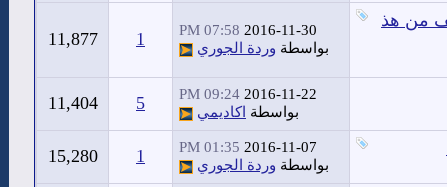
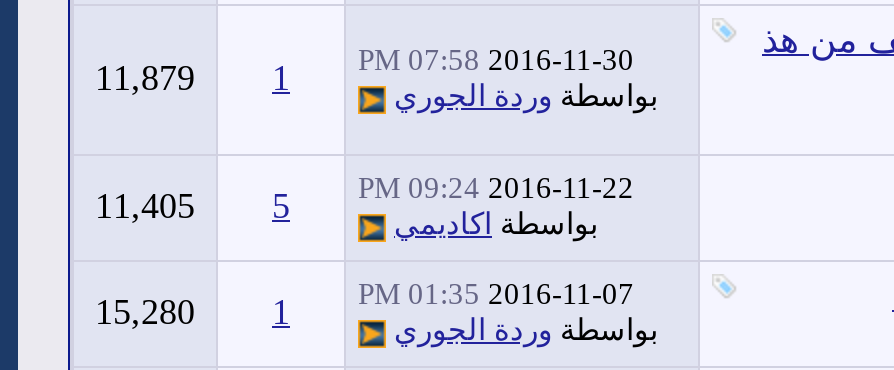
- 11,877 1
+ 11,879 1

- 11,404 5
+ 11,405 5
